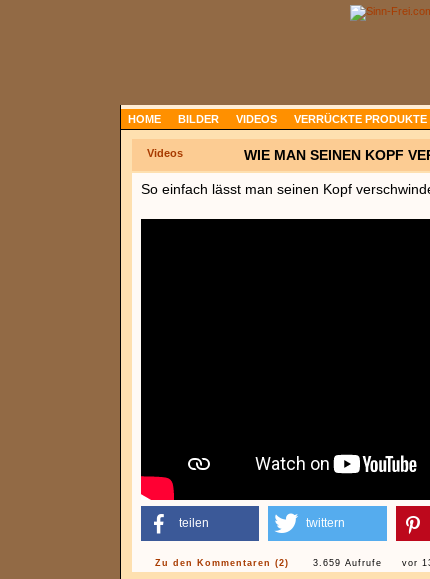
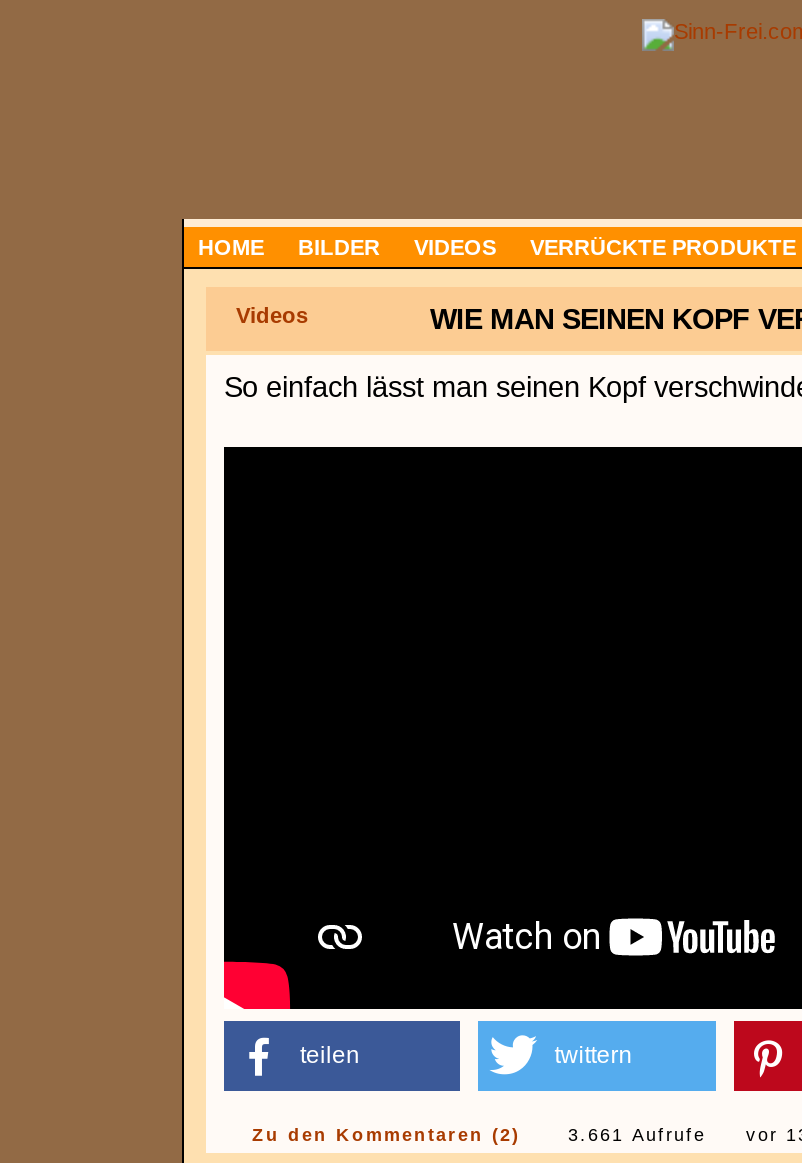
- 3.659 Aufrufe
+ 3.661 Aufrufe
